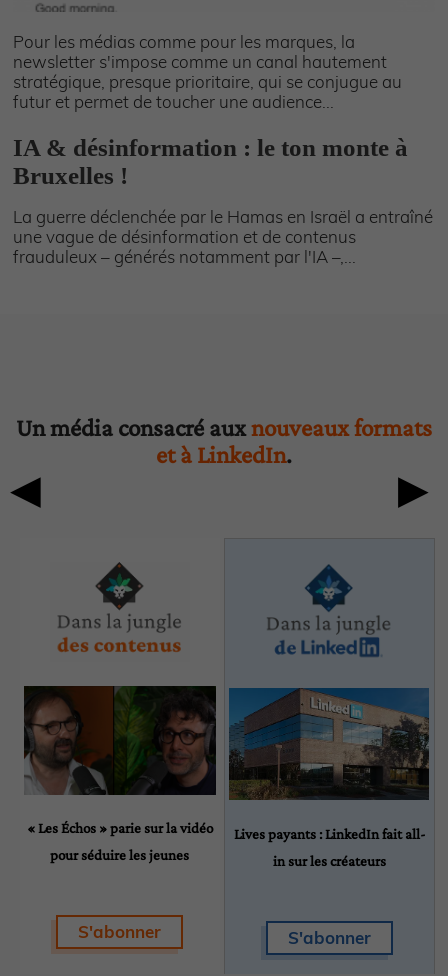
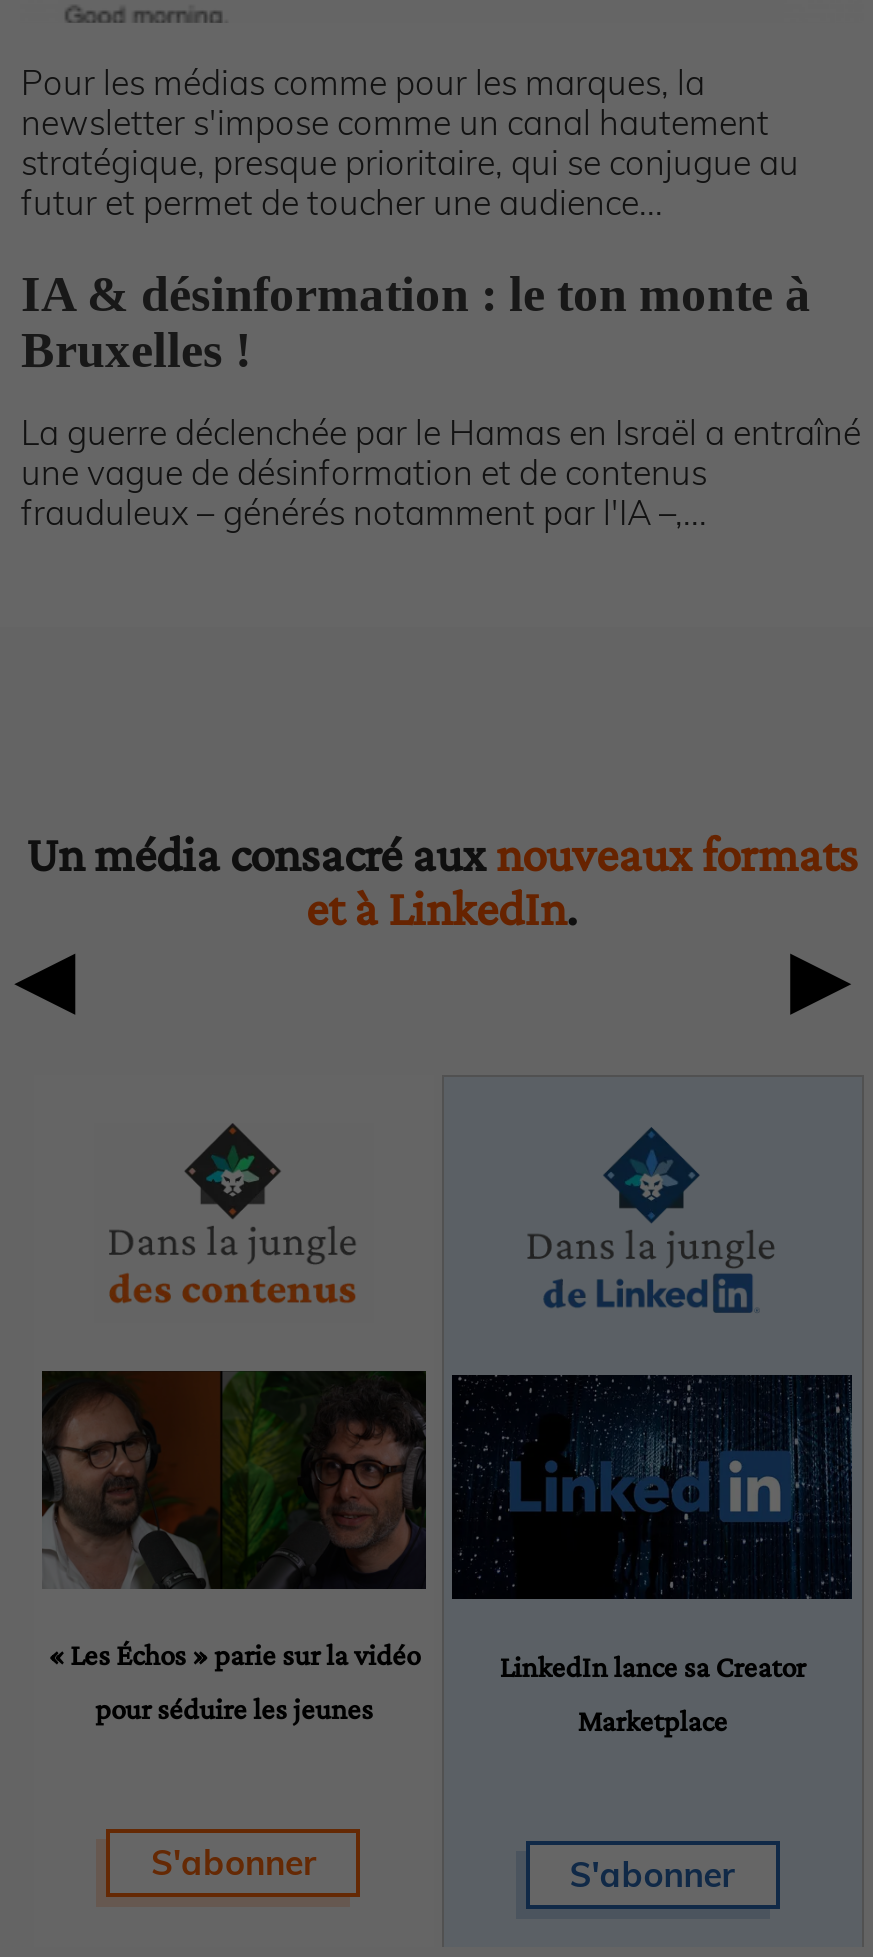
- [image]
- Lives payants : LinkedIn fait all-
+ [image]
+ LinkedIn lance sa Creator

- in sur les créateurs
+ Marketplace
